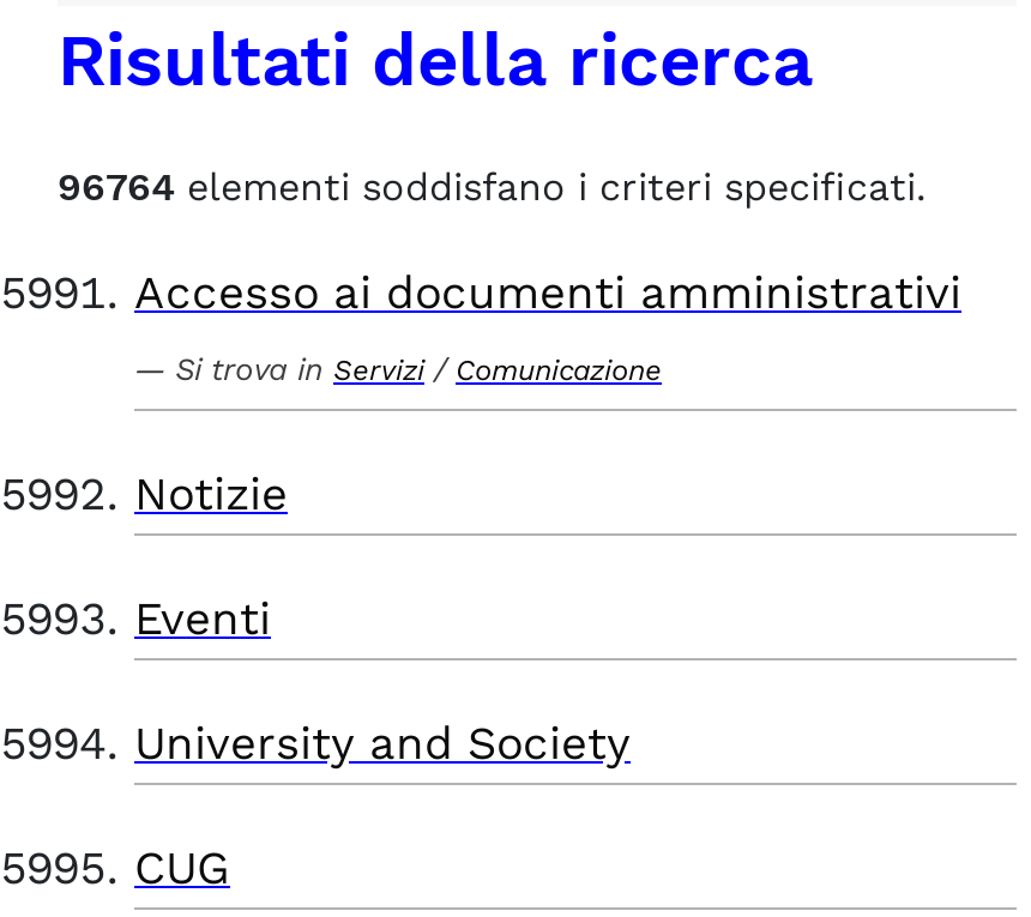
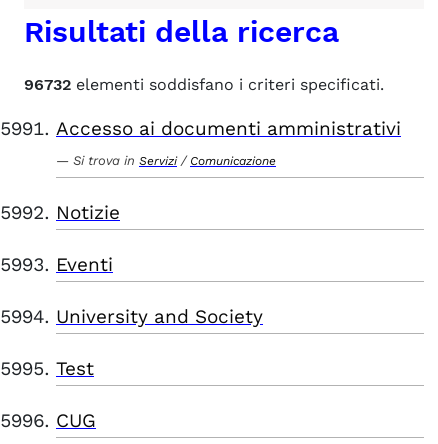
- 96764 elementi soddisfano i criteri specificati.
+ 96732 elementi soddisfano i criteri specificati.

+ Test
